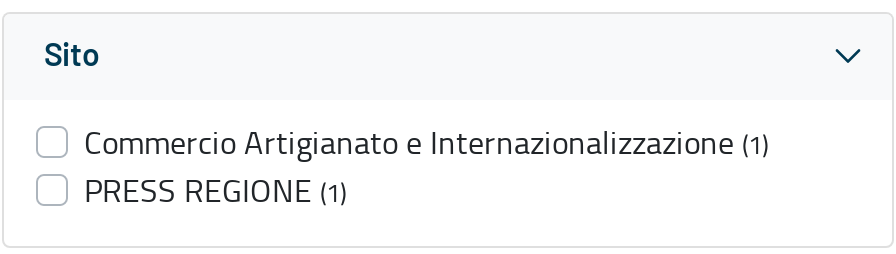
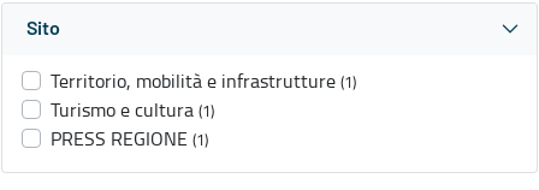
- Commercio Artigianato e Internazionalizzazione (1)
+ Territorio, mobilità e infrastrutture (1)
+ Turismo e cultura (1)
